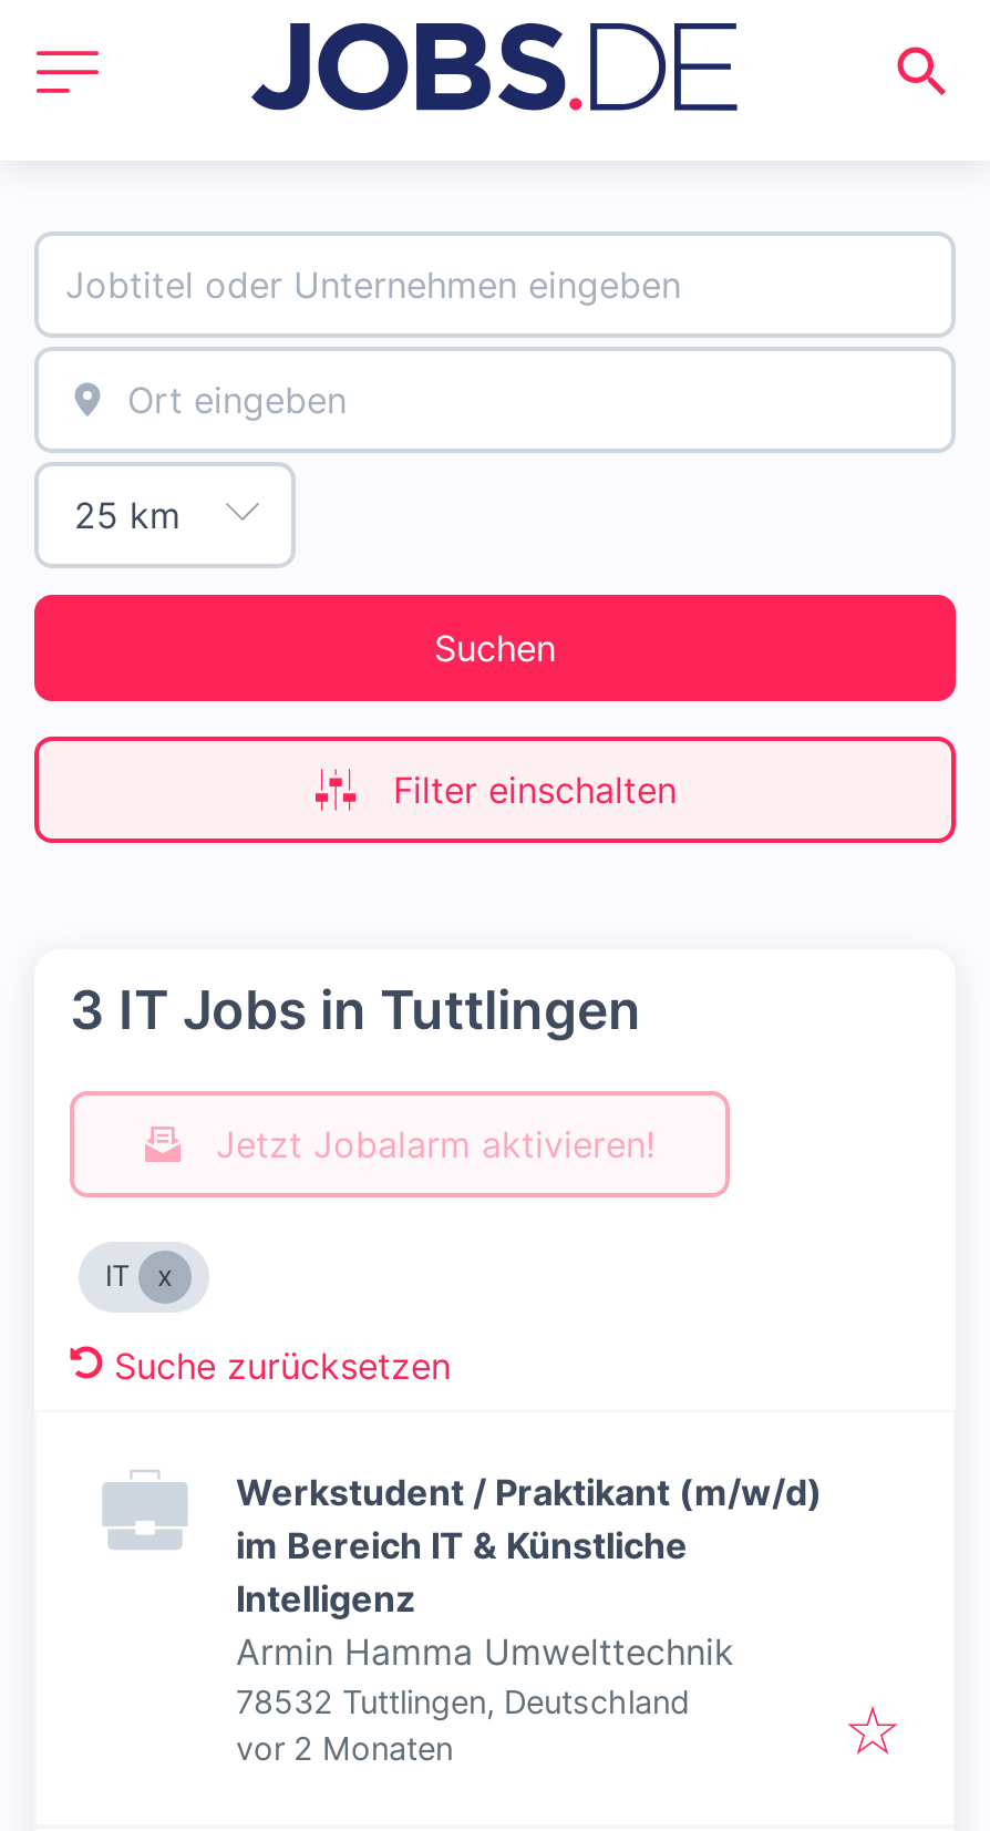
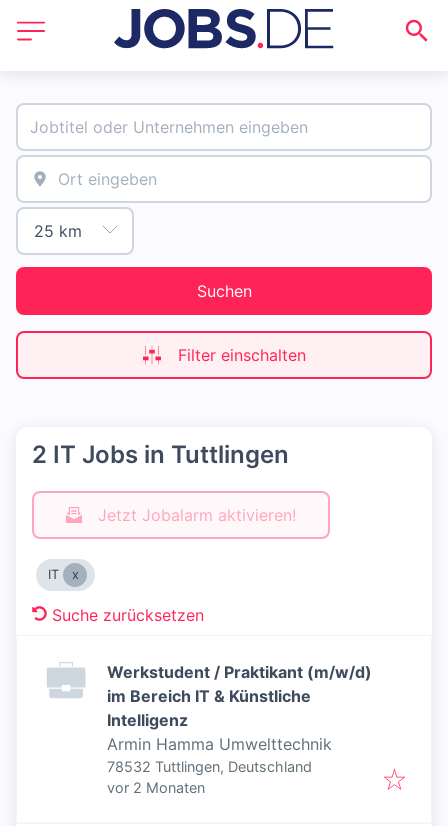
- 3 IT Jobs in Tuttlingen
+ 2 IT Jobs in Tuttlingen
